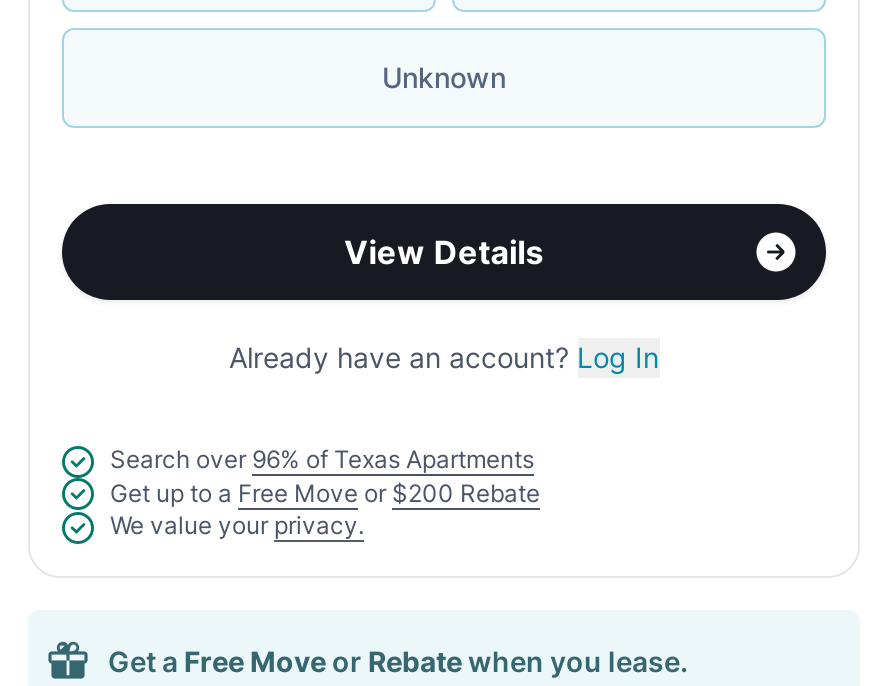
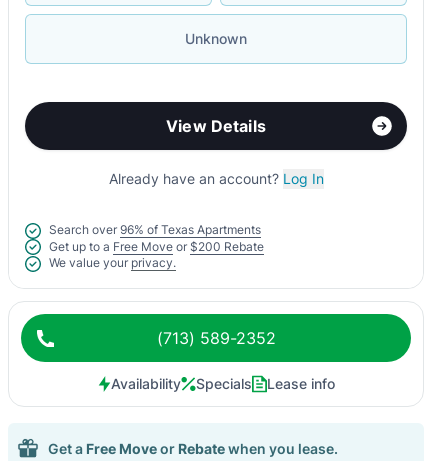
+ (713) 589-2352
+ Availability
+ Specials
+ Lease info
